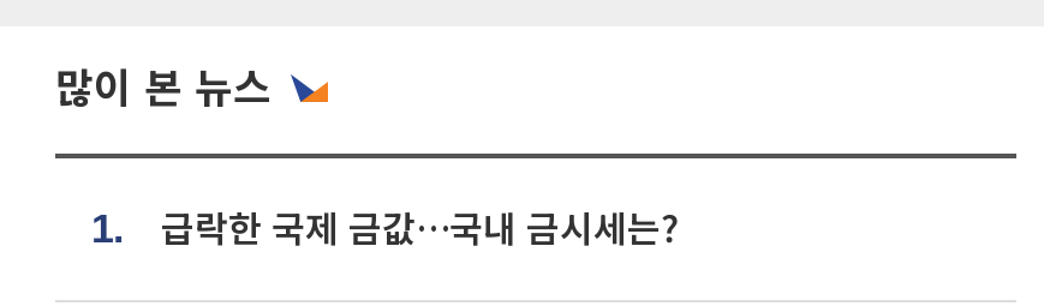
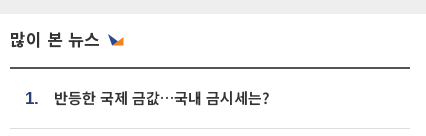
- 급락한 국제 금값…국내 금시세는?
+ 반등한 국제 금값…국내 금시세는?
